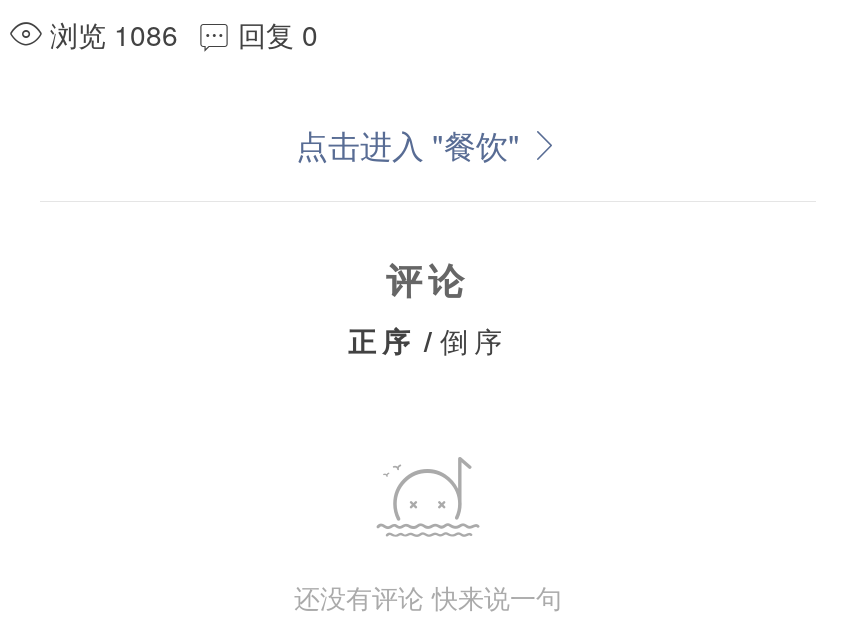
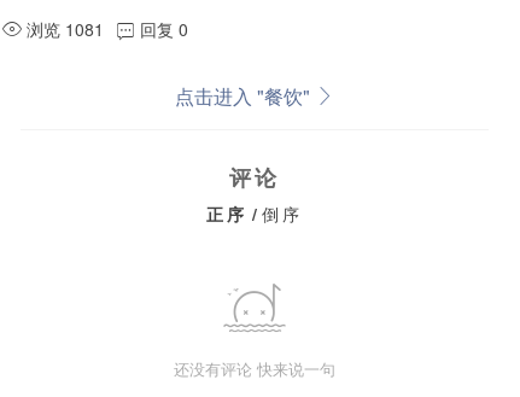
- 浏览 1086 回复 0
+ 浏览 1081 回复 0
